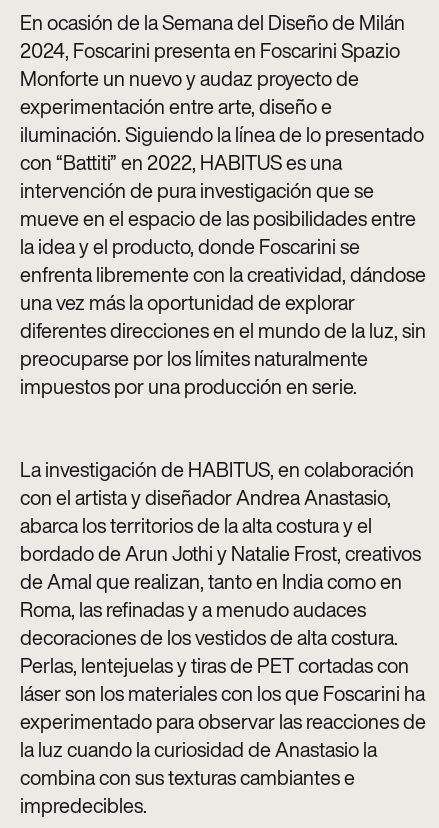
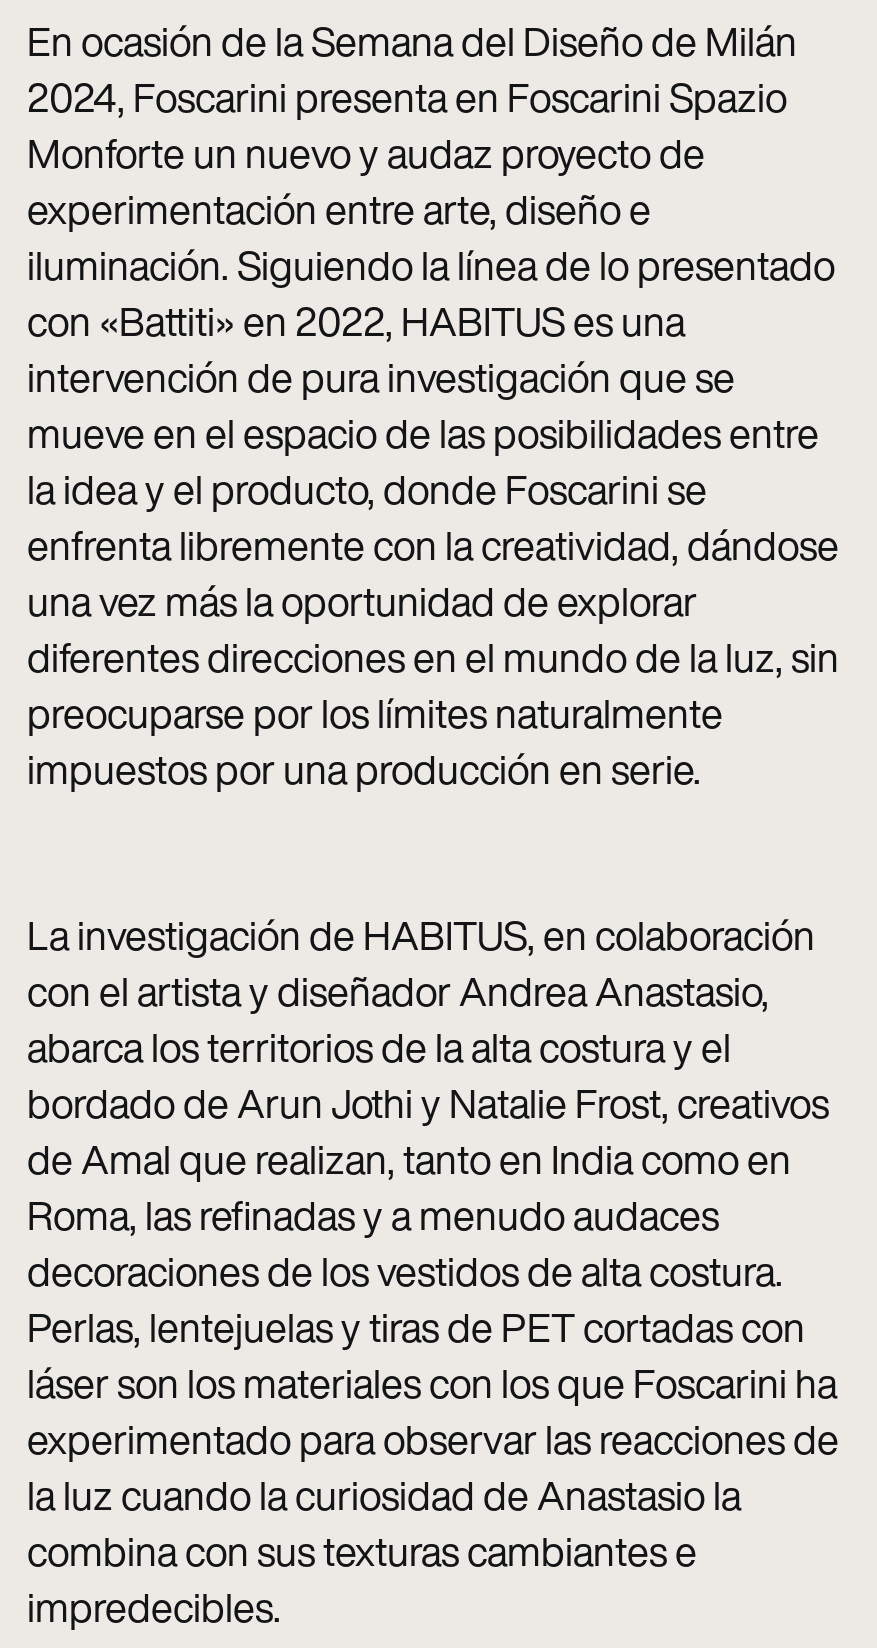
- con “Battiti” en 2022, HABITUS es una
+ con «Battiti» en 2022, HABITUS es una
